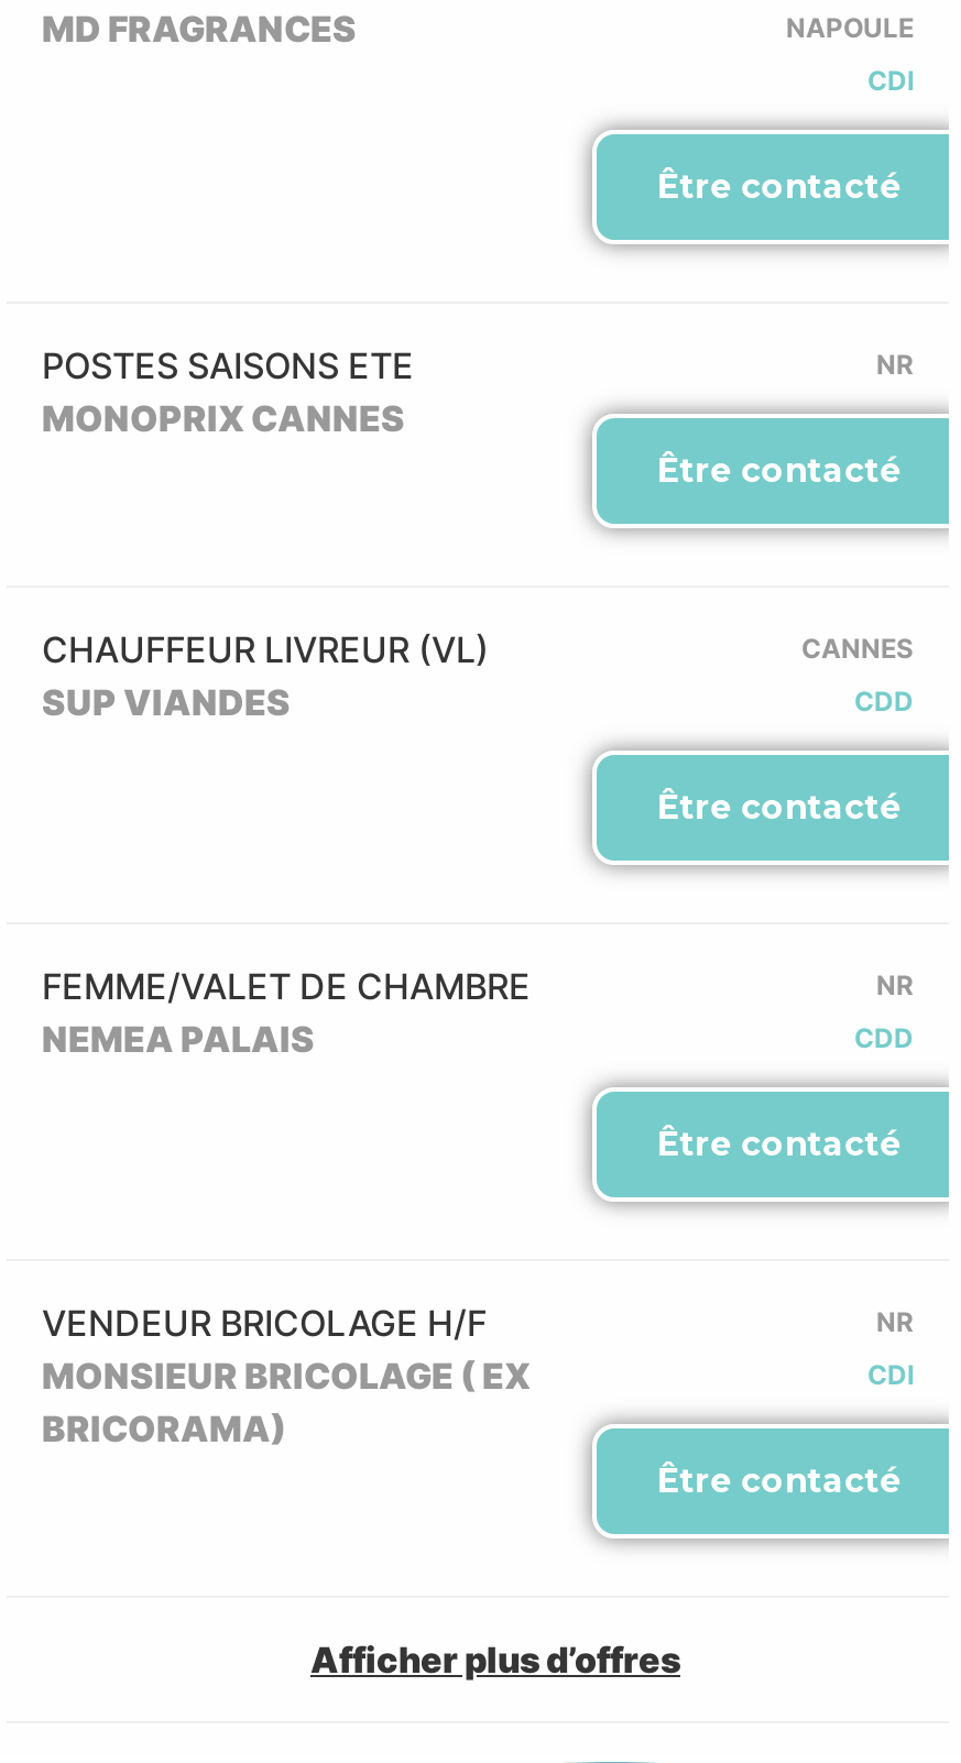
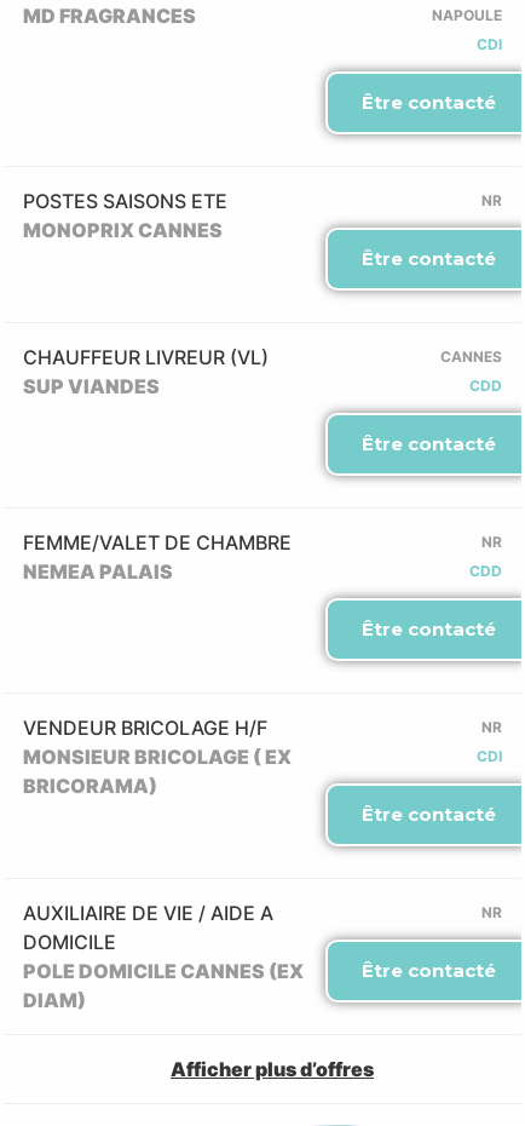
+ AUXILIAIRE DE VIE / AIDE A
+ DOMICILE
+ POLE DOMICILE CANNES (EX
+ DIAM)

+ NR
+ Être contacté
